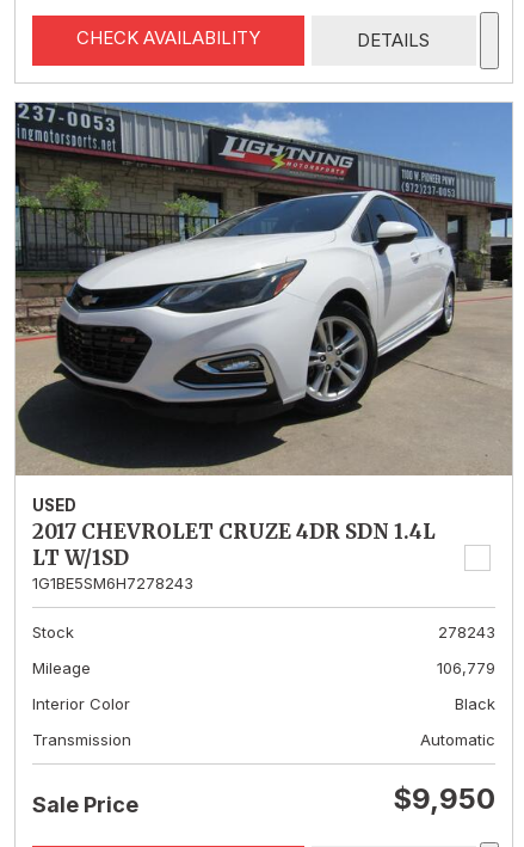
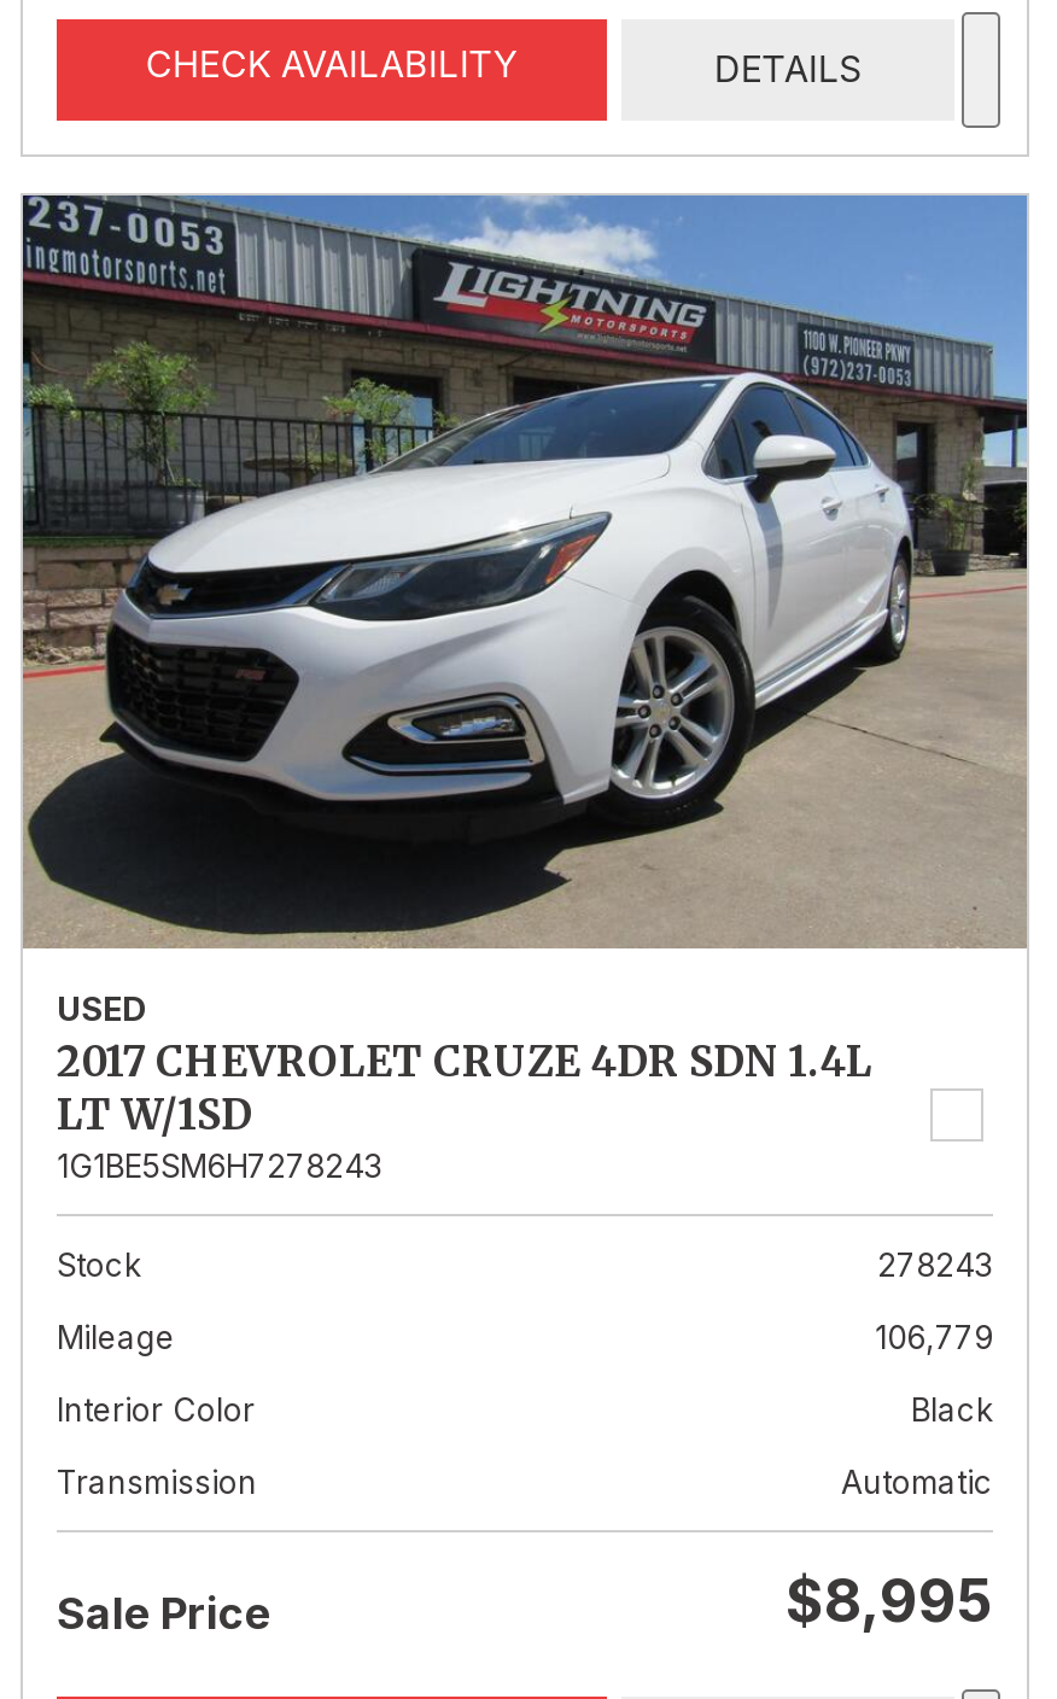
- $9,950
+ $8,995
